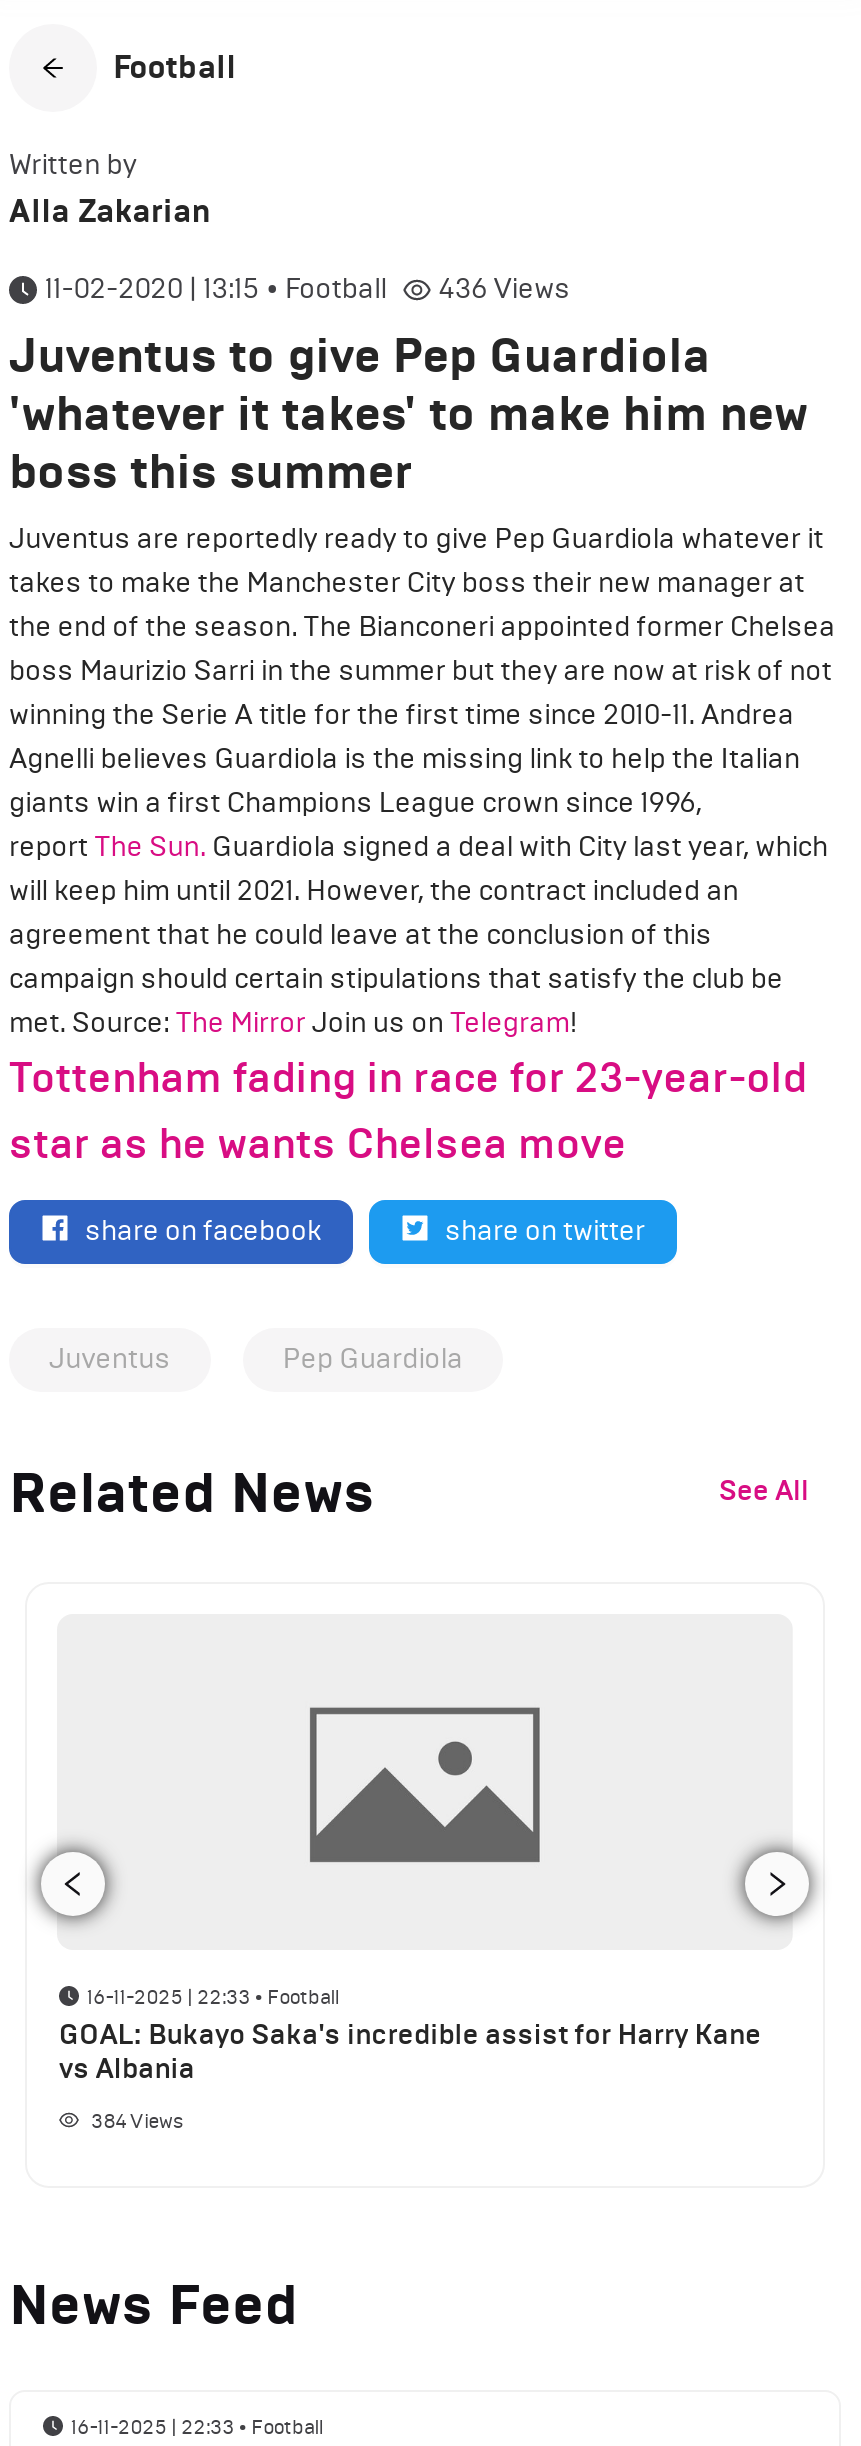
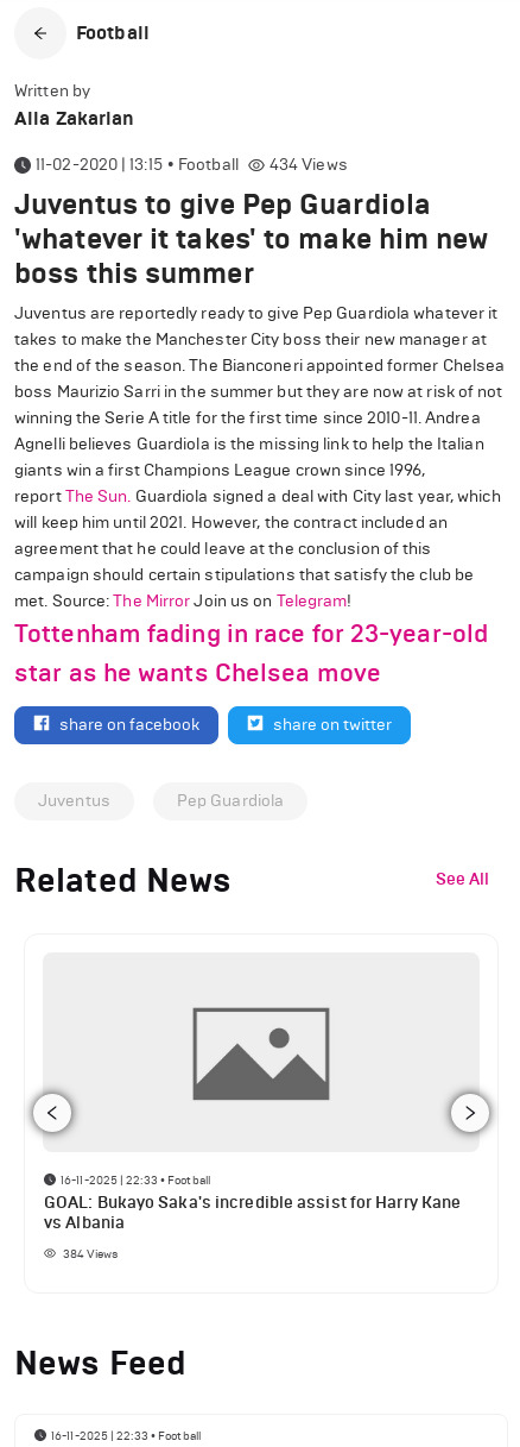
- 436 Views
+ 434 Views
